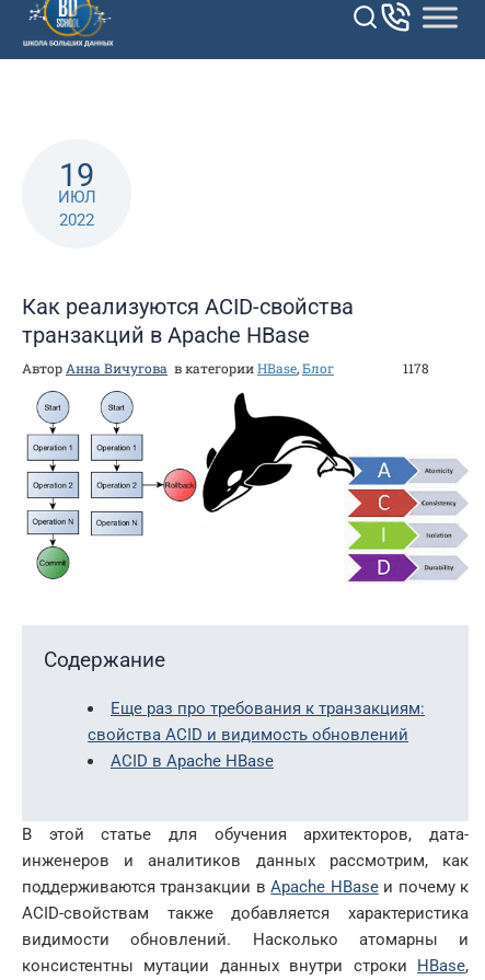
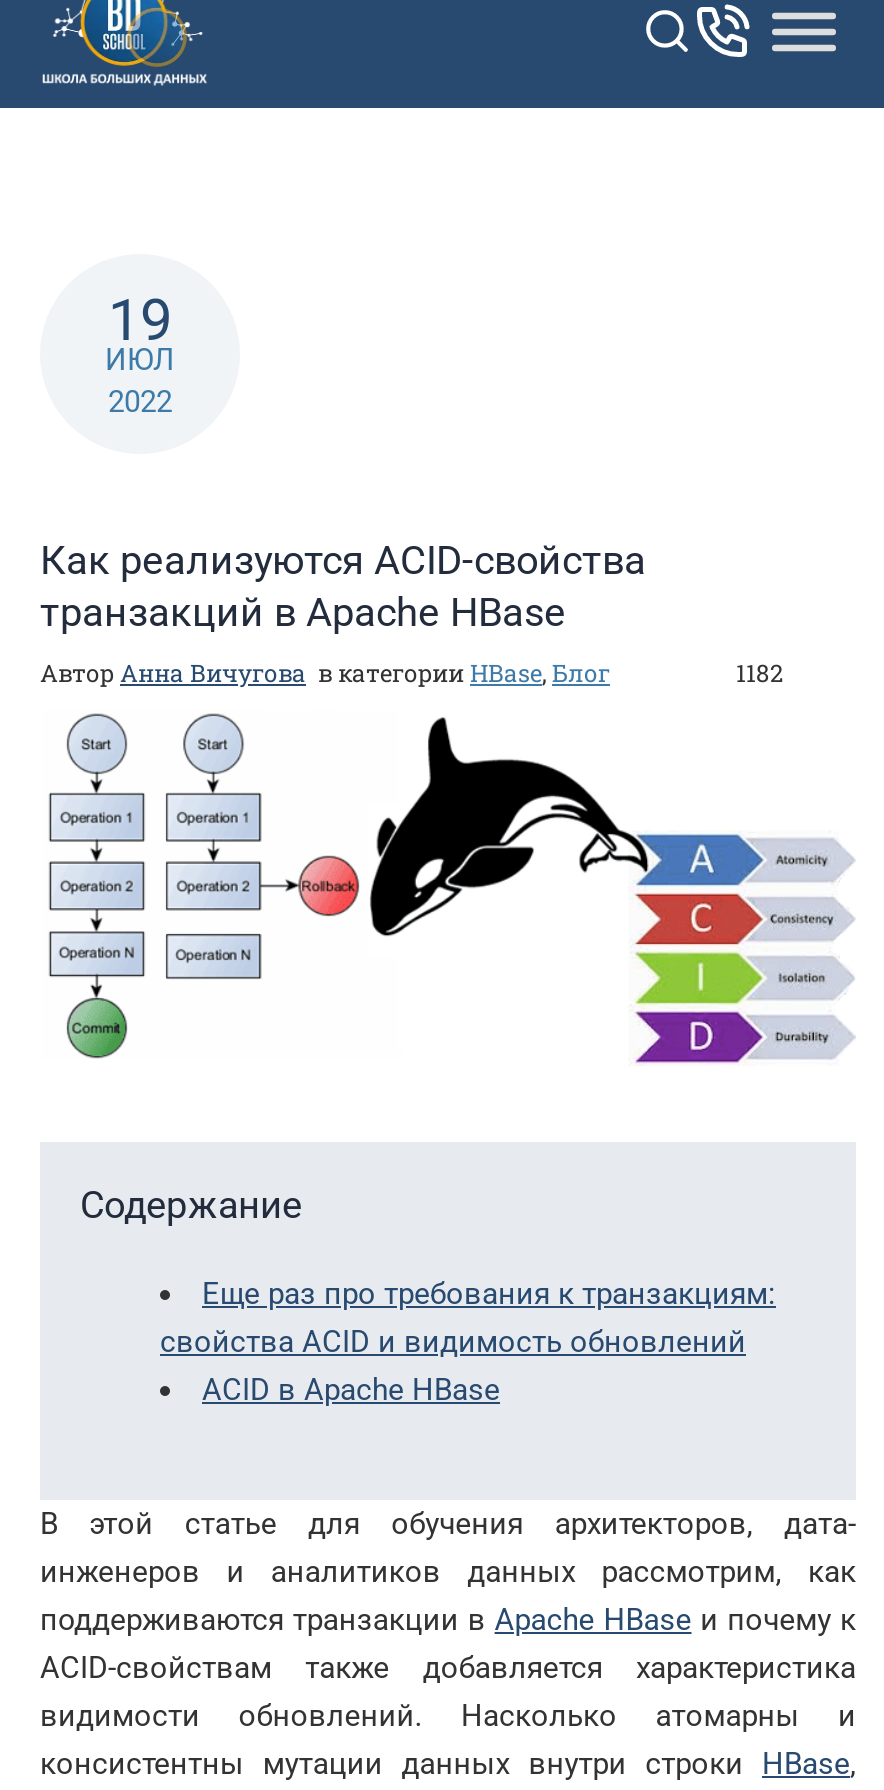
- 1178
+ 1182
